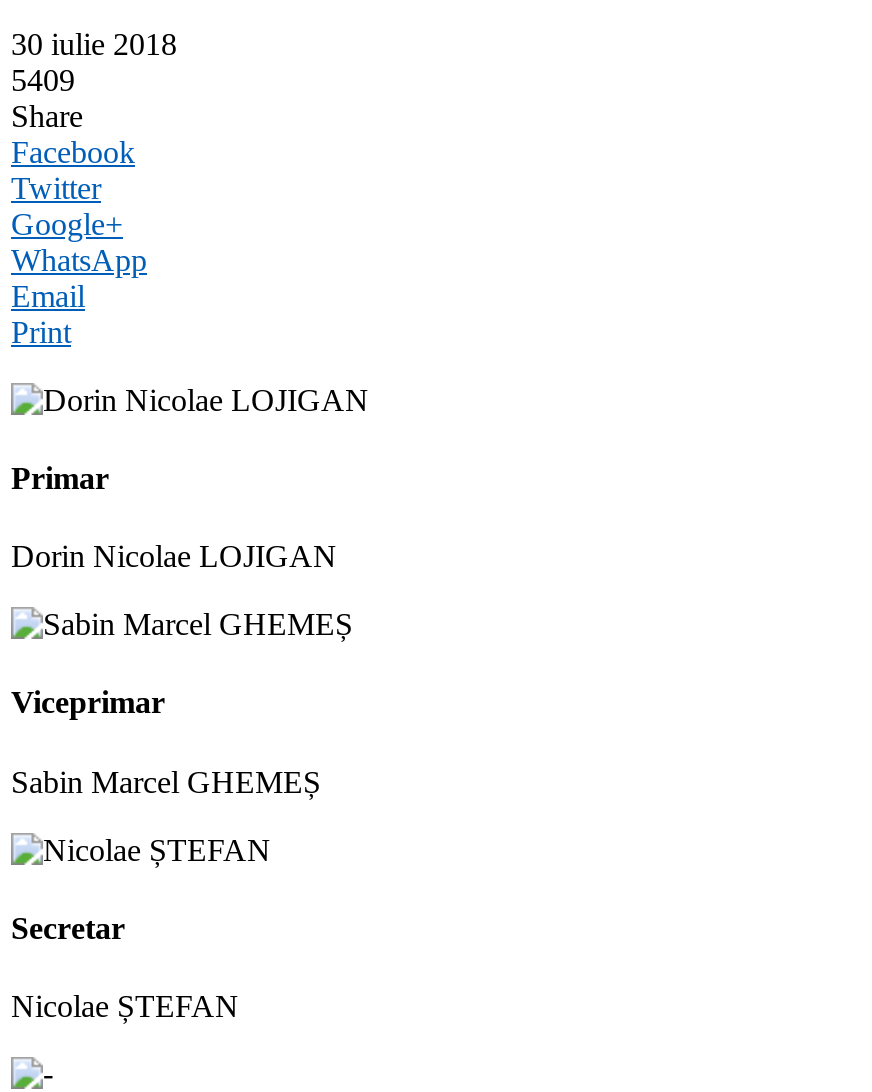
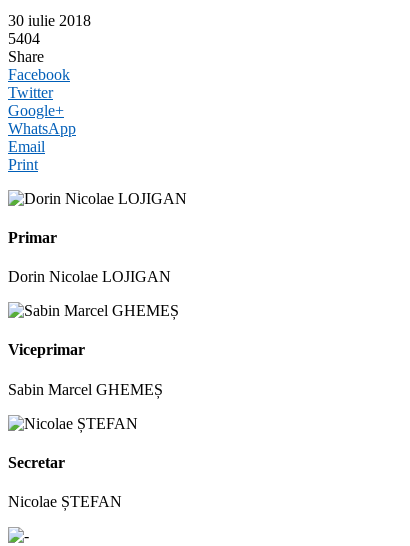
- 5409
+ 5404
